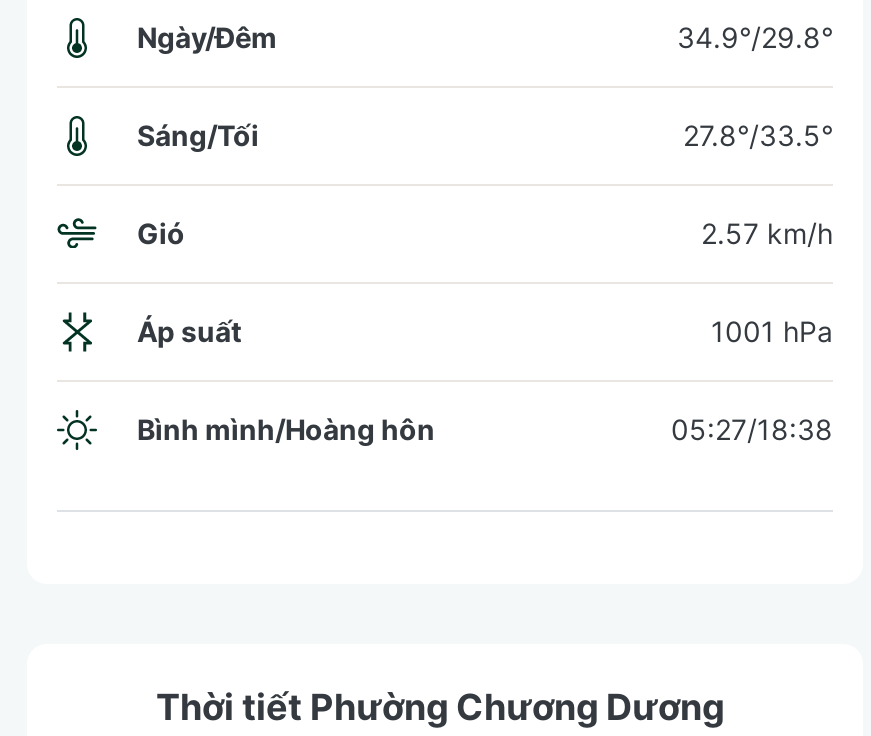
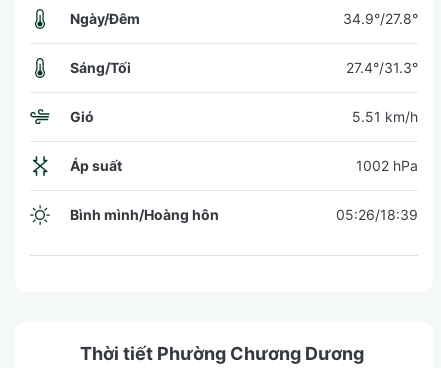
- 34.9°/29.8°
+ 34.9°/27.8°

- 27.8°/33.5°
+ 27.4°/31.3°

- 2.57 km/h
+ 5.51 km/h

- 1001 hPa
+ 1002 hPa

- 05:27/18:38
+ 05:26/18:39
